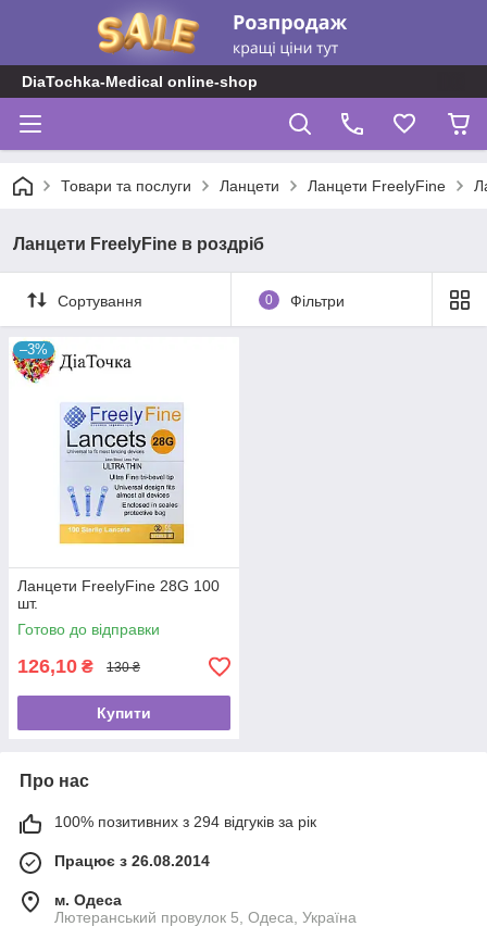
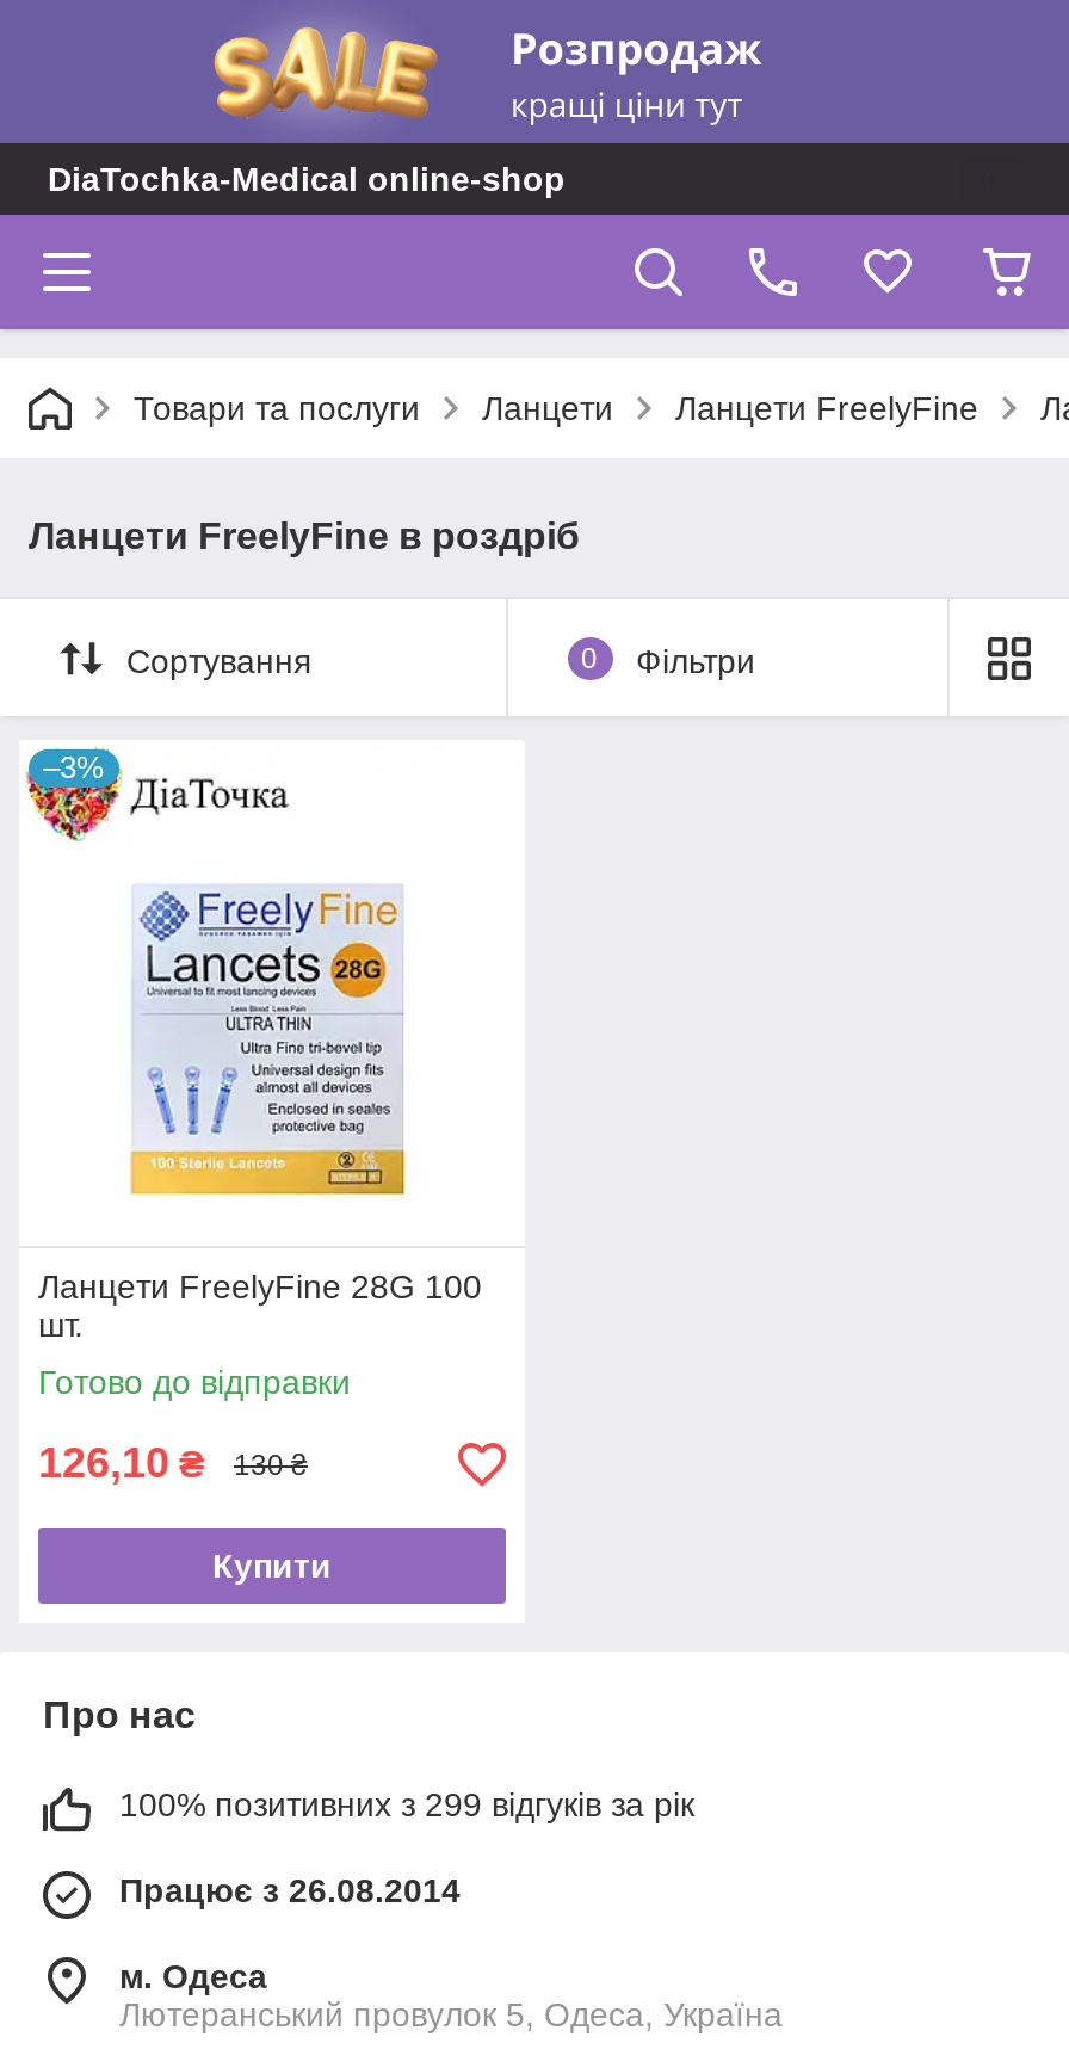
- 100% позитивних з 294 відгуків за рік
+ 100% позитивних з 299 відгуків за рік
